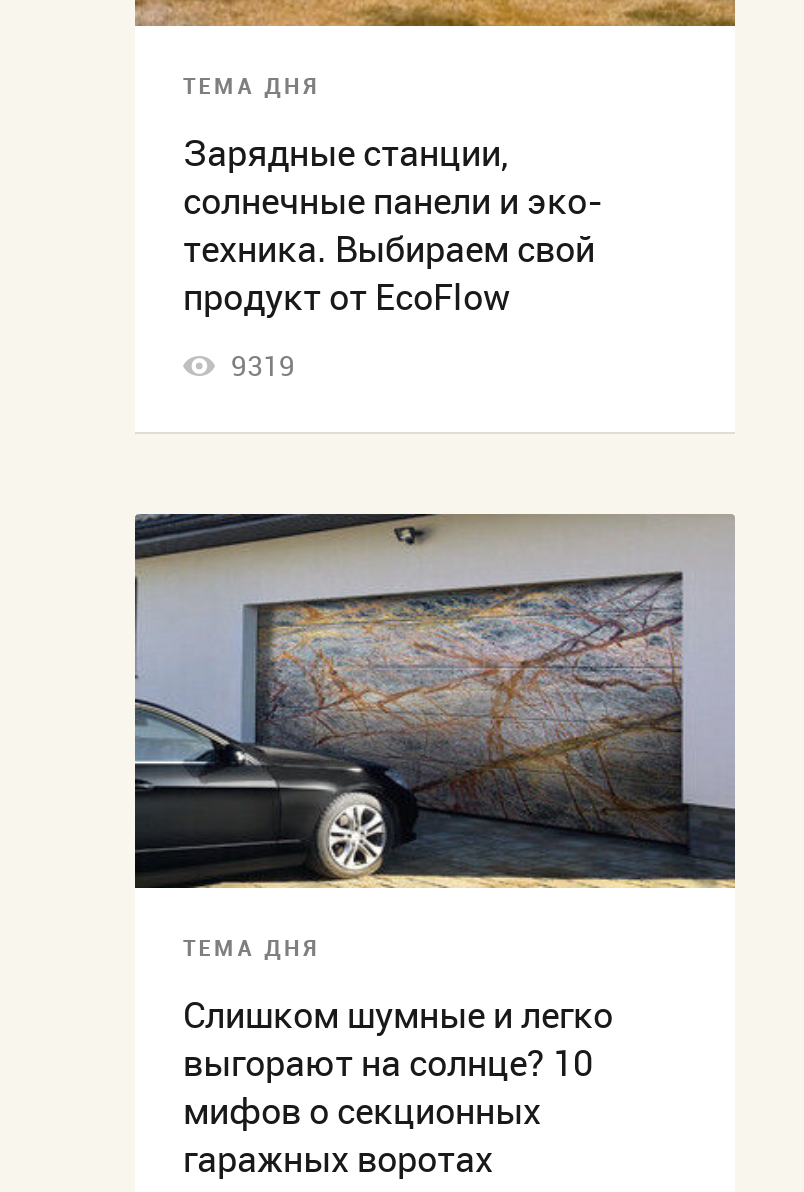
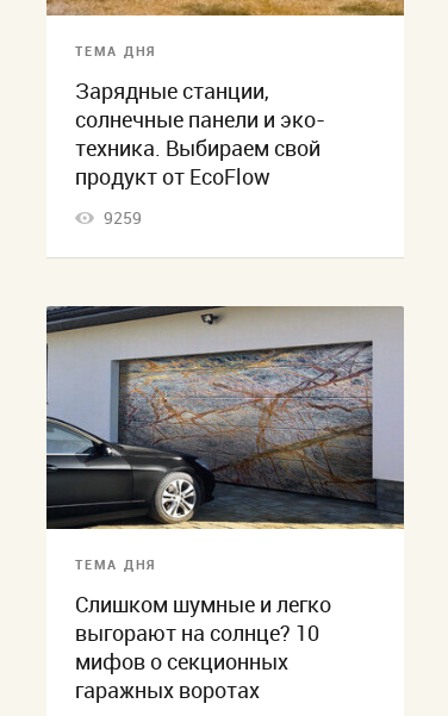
- 9319
+ 9259
